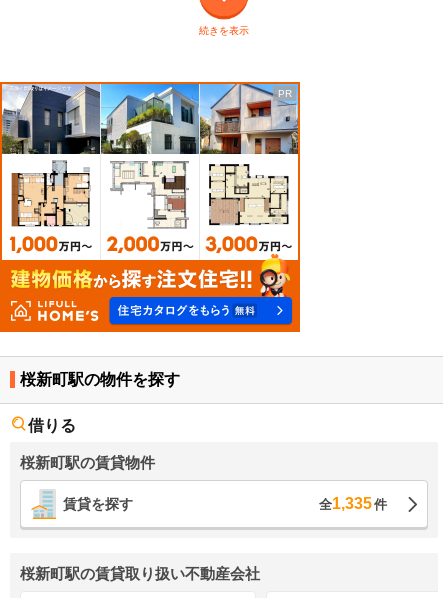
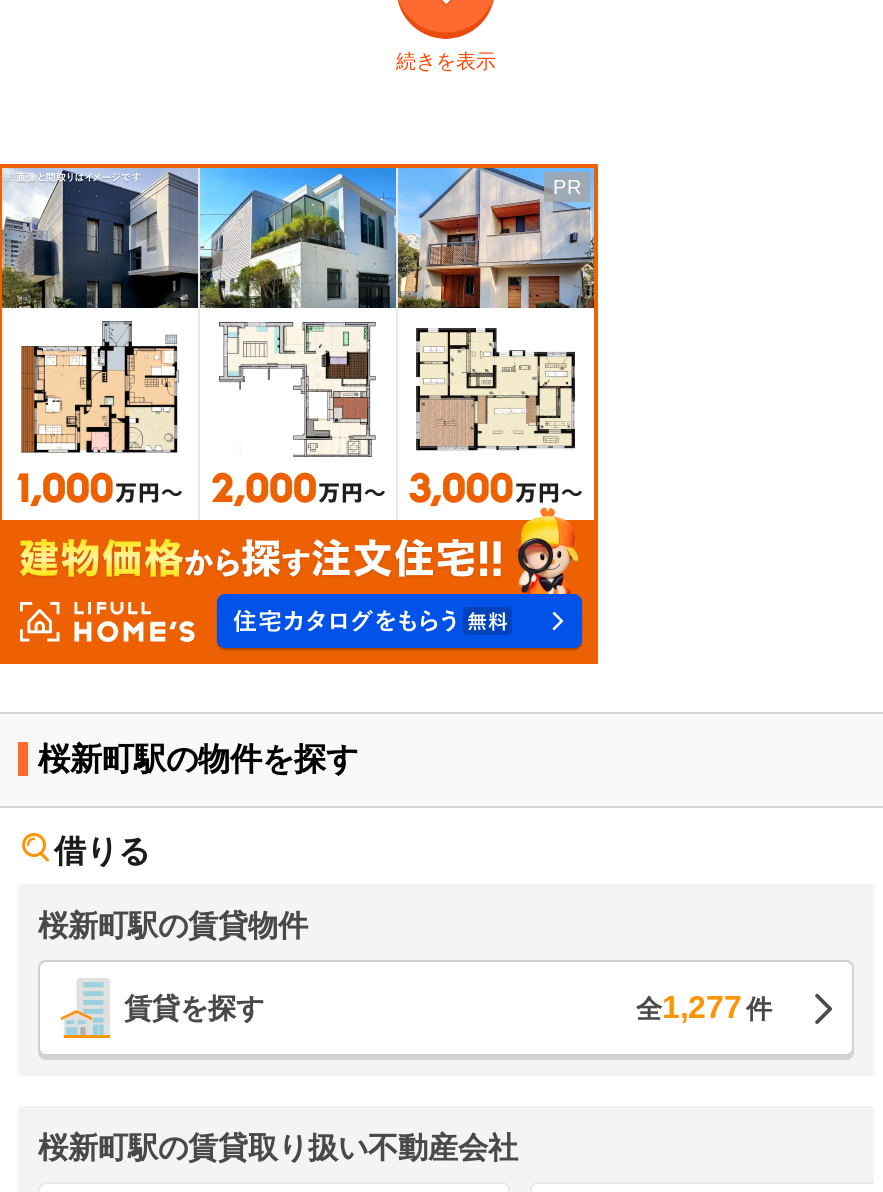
- 全1,335 件
+ 全1,277 件
